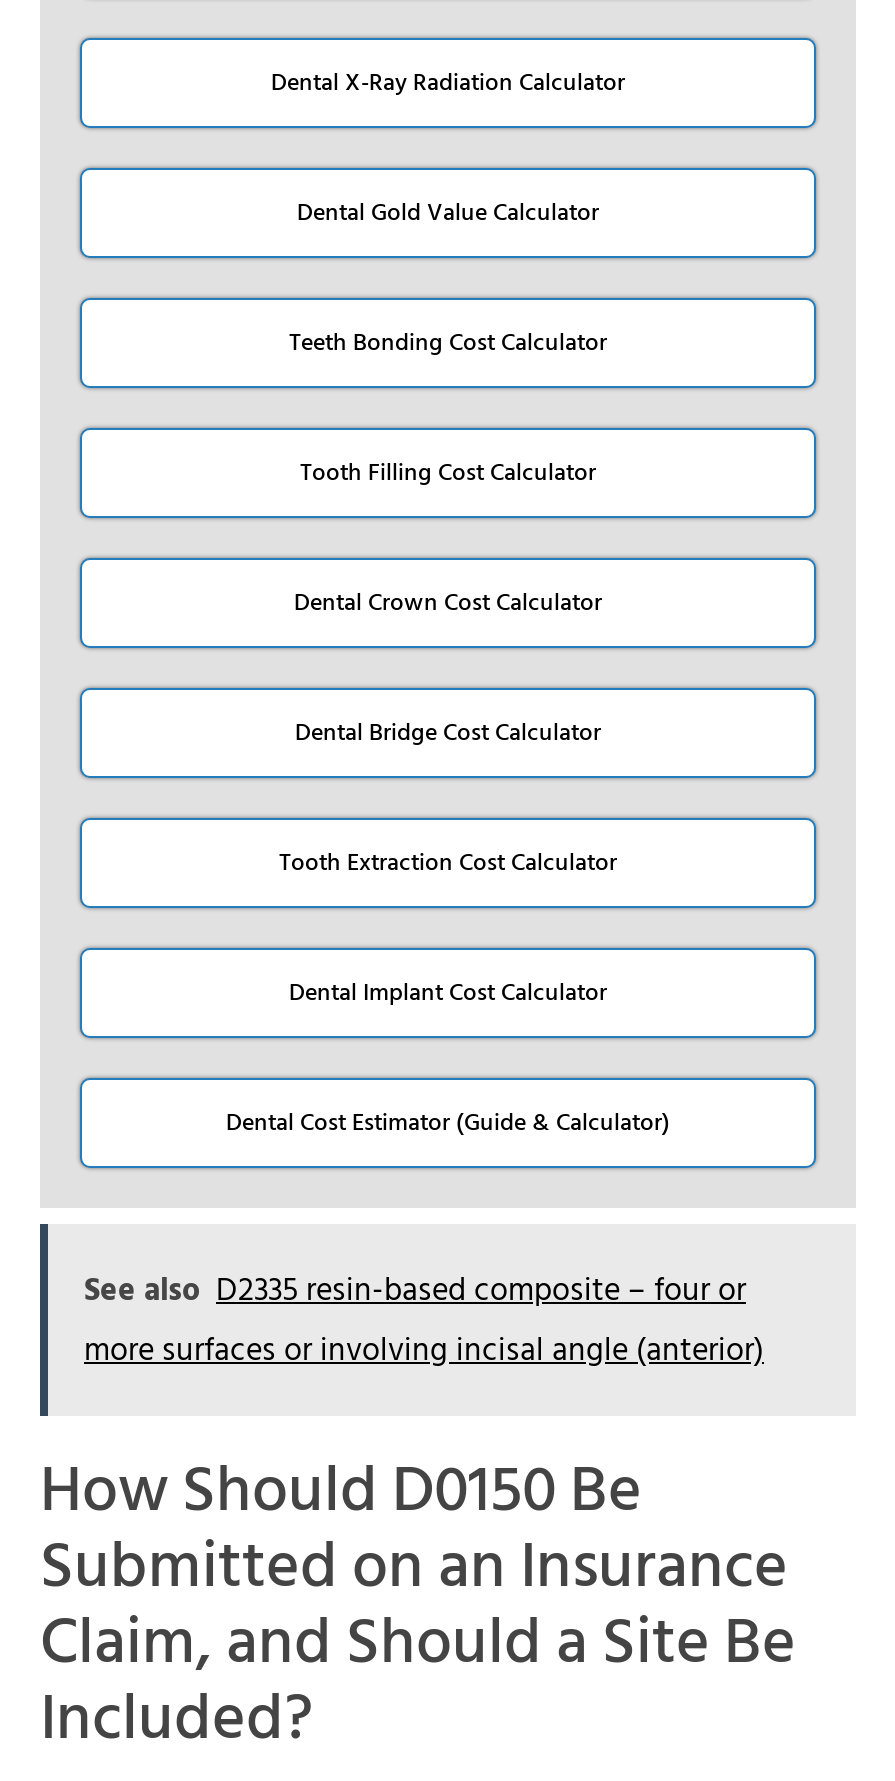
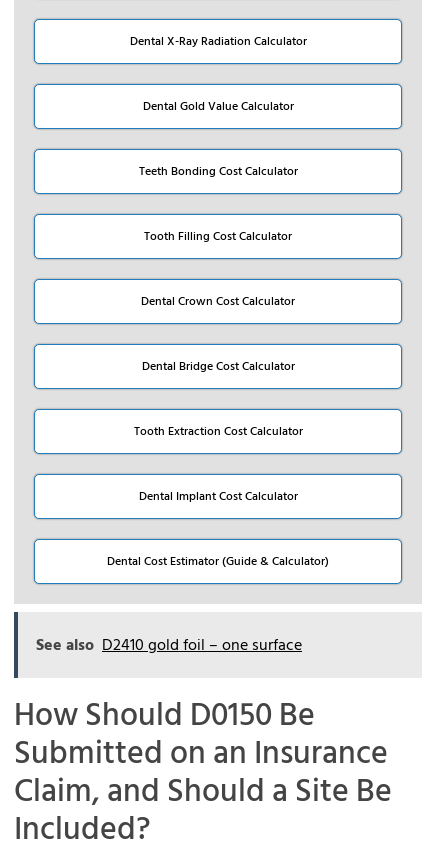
- See also D2335 resin-based composite – four or
- more surfaces or involving incisal angle (anterior)
+ See also D2410 gold foil – one surface
